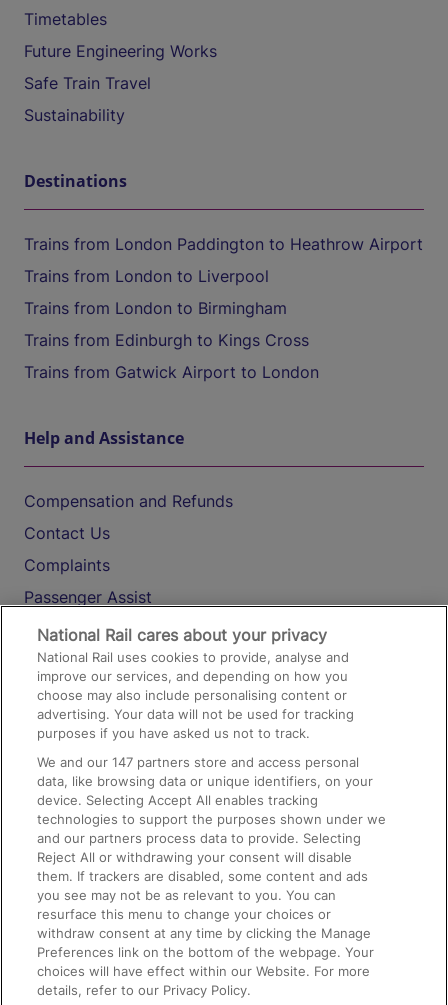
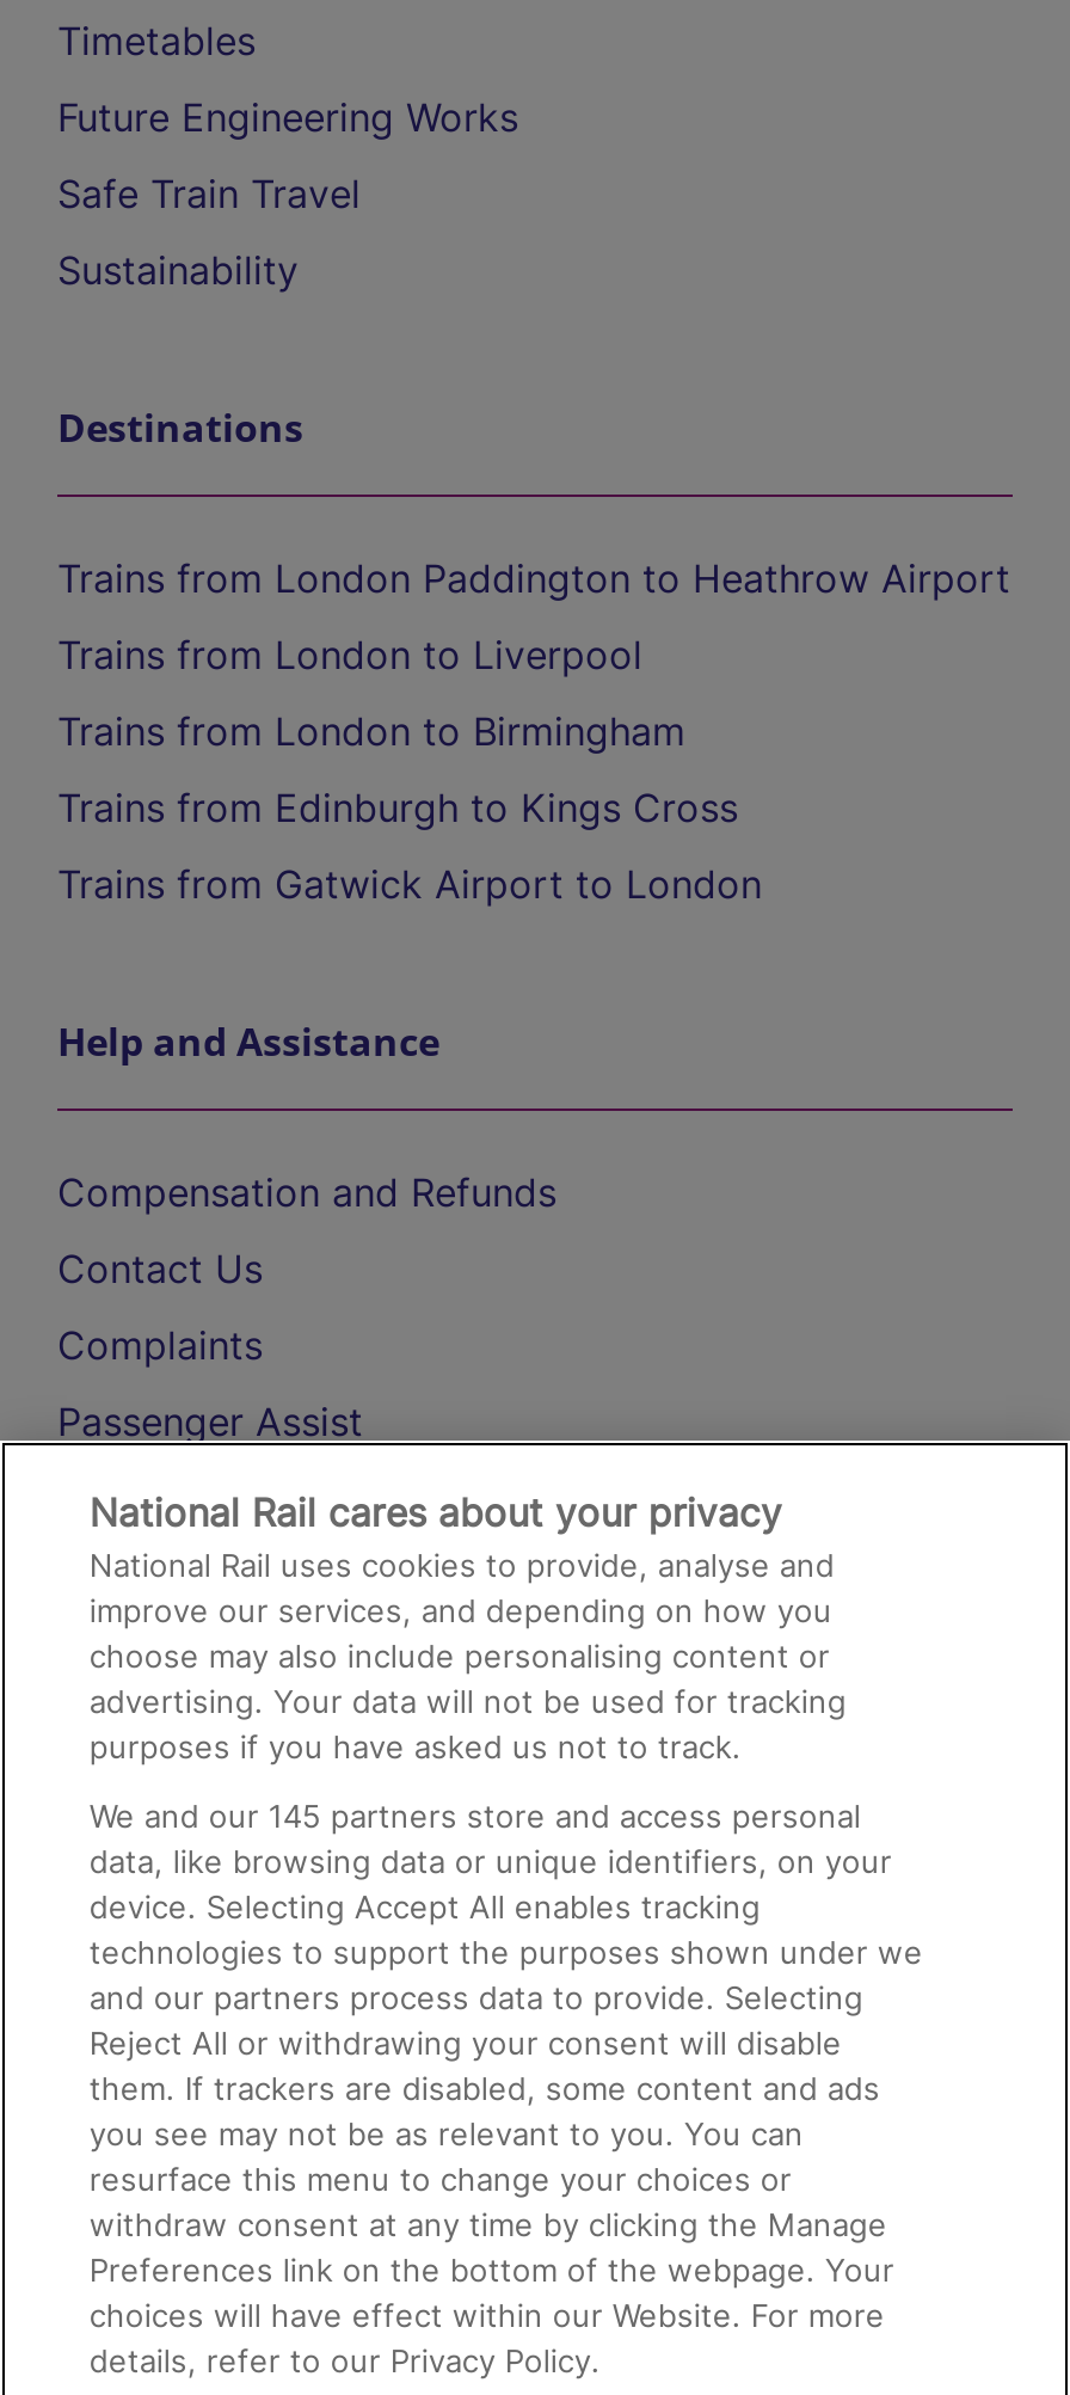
- We and our 147 partners store and access personal
+ We and our 145 partners store and access personal
